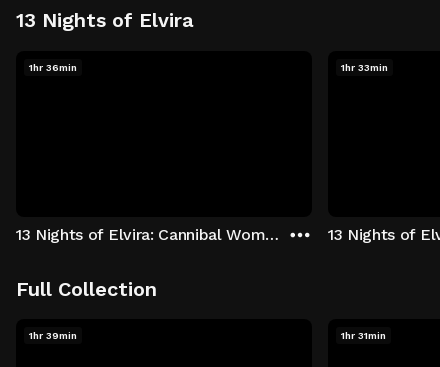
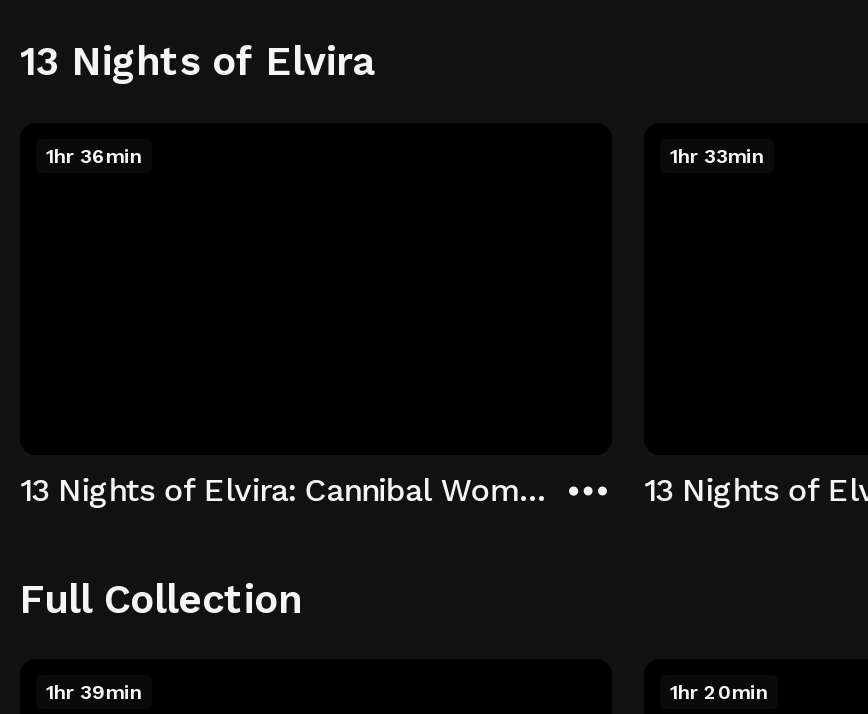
- 1hr 31min
+ 1hr 20min
